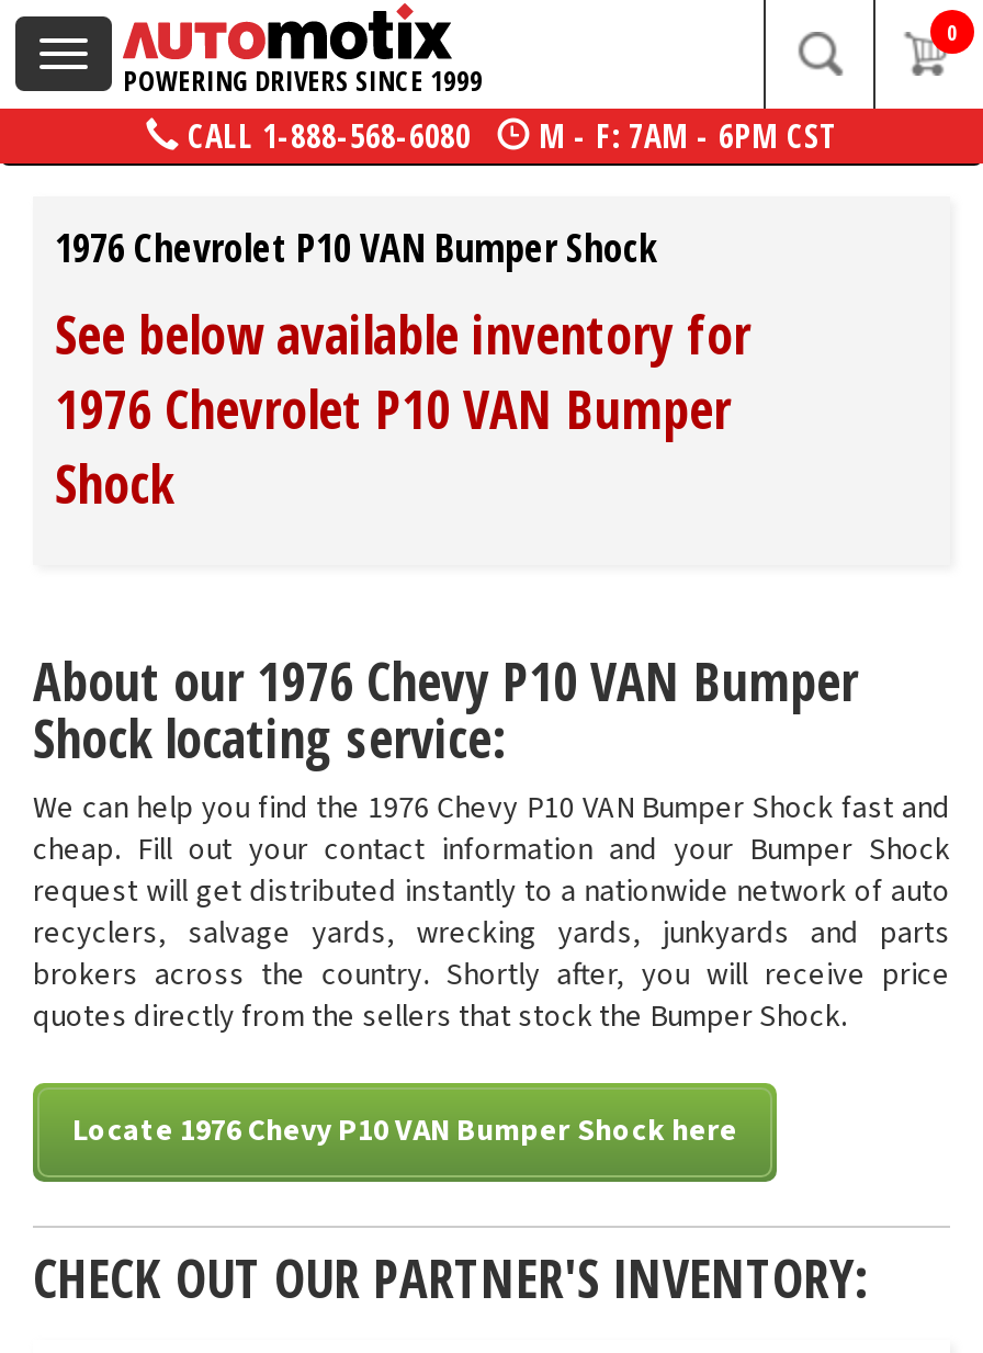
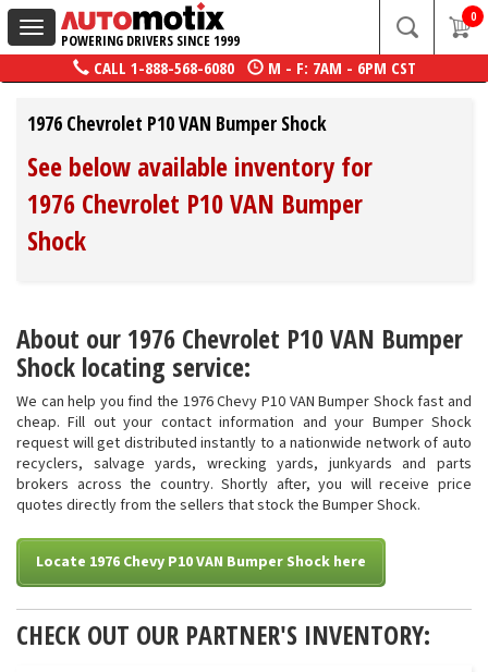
- About our 1976 Chevy P10 VAN Bumper
+ About our 1976 Chevrolet P10 VAN Bumper
